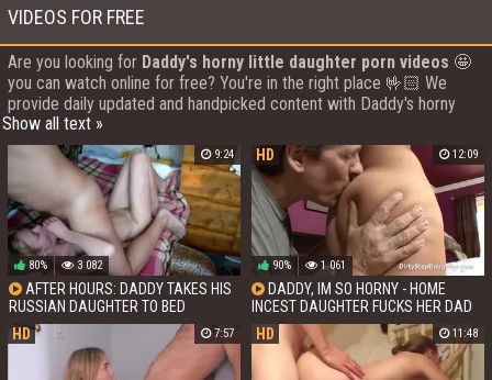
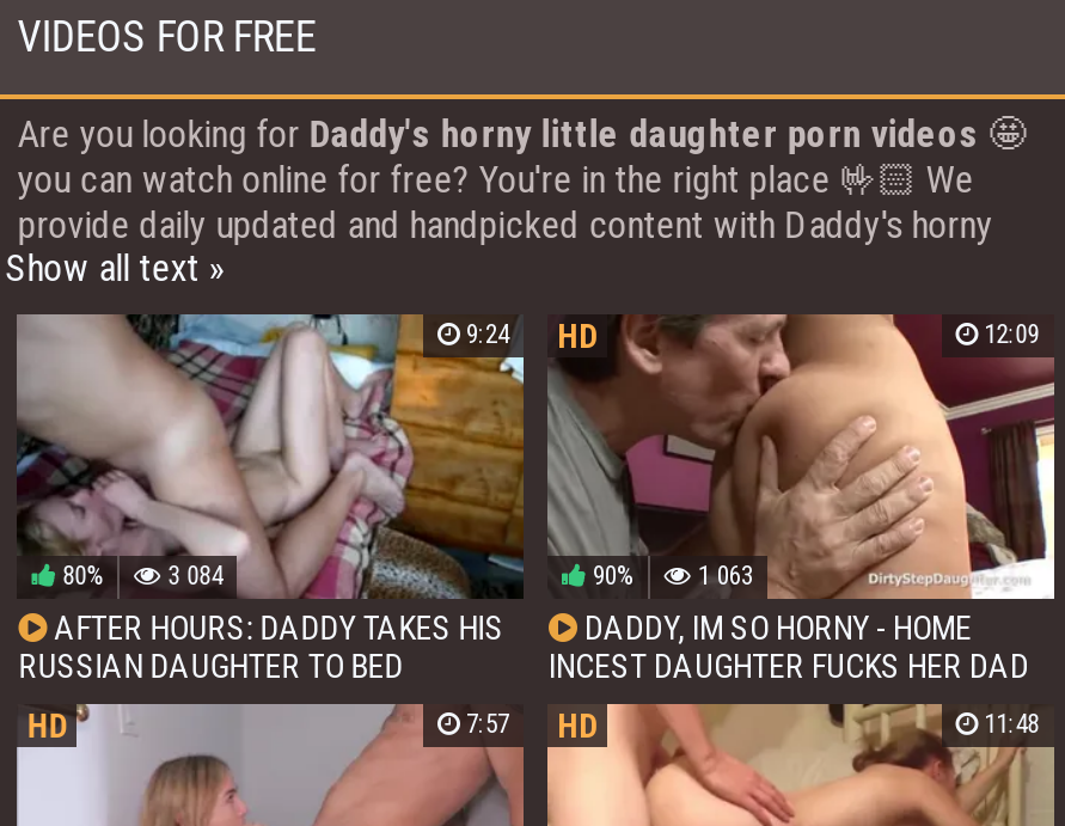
- 80% 3 082
+ 80% 3 084

- 90% 1 061
+ 90% 1 063
